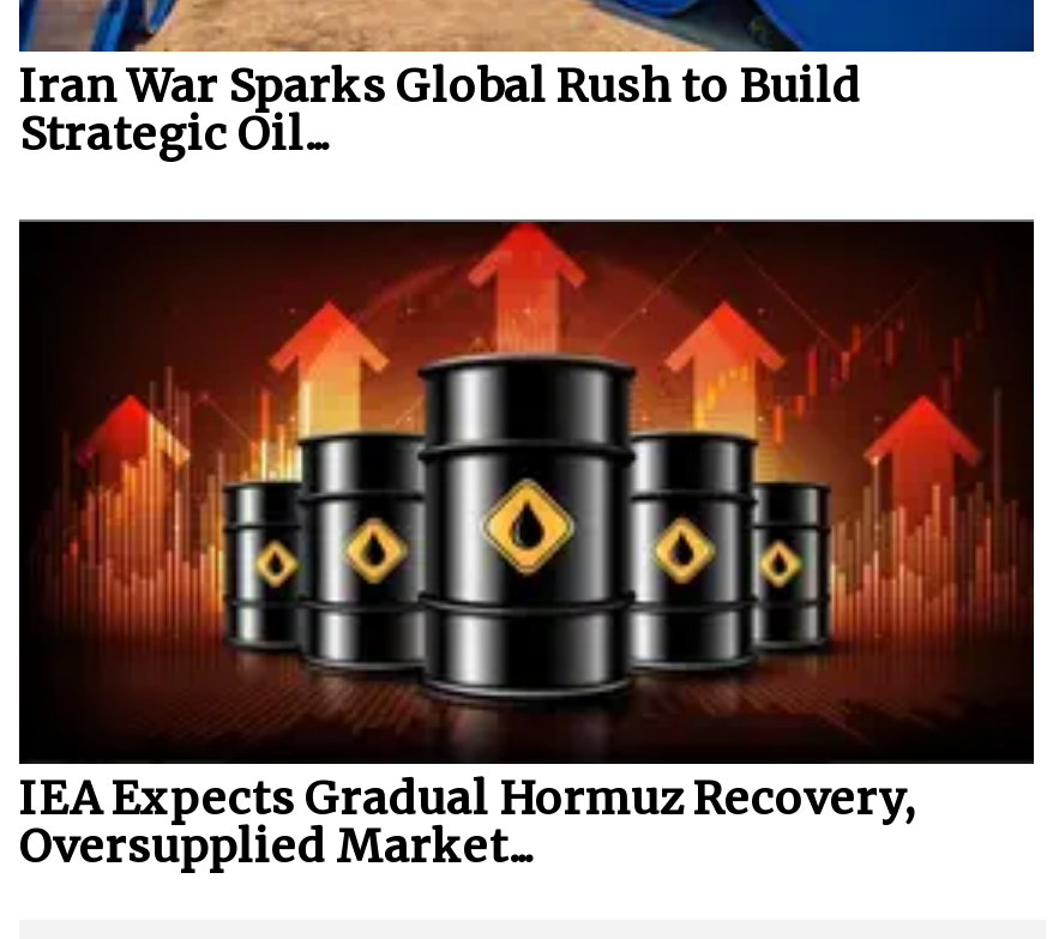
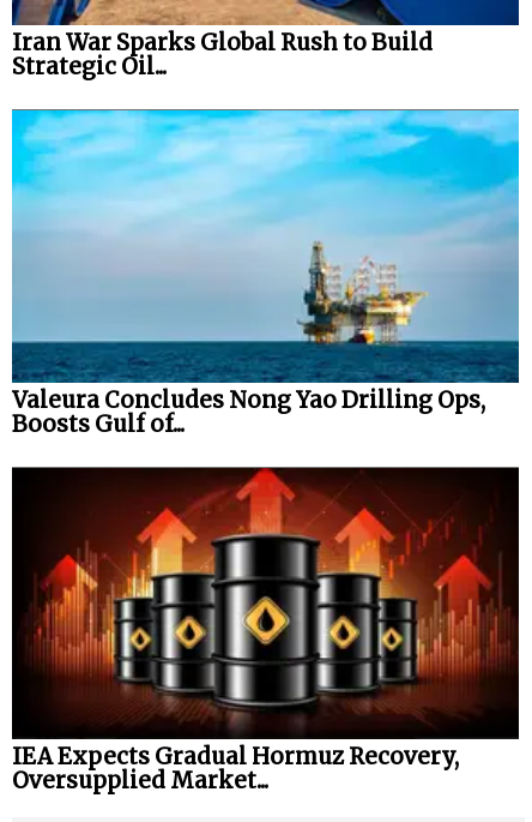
+ [image]
+ Valeura Concludes Nong Yao Drilling Ops,
+ Boosts Gulf of...
